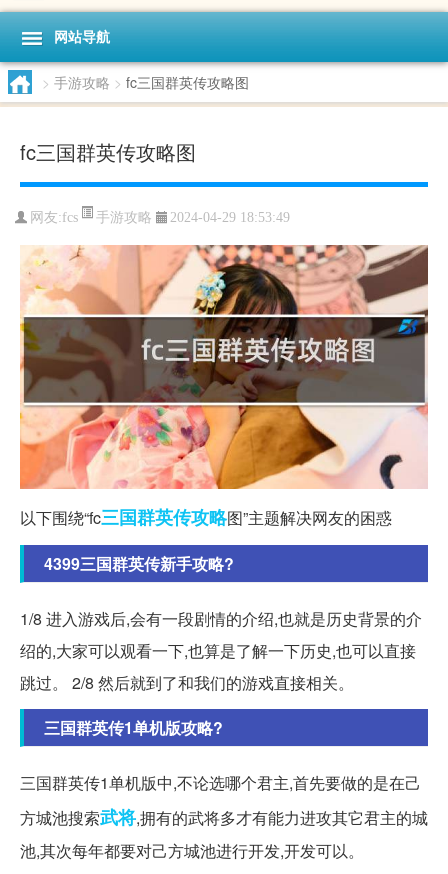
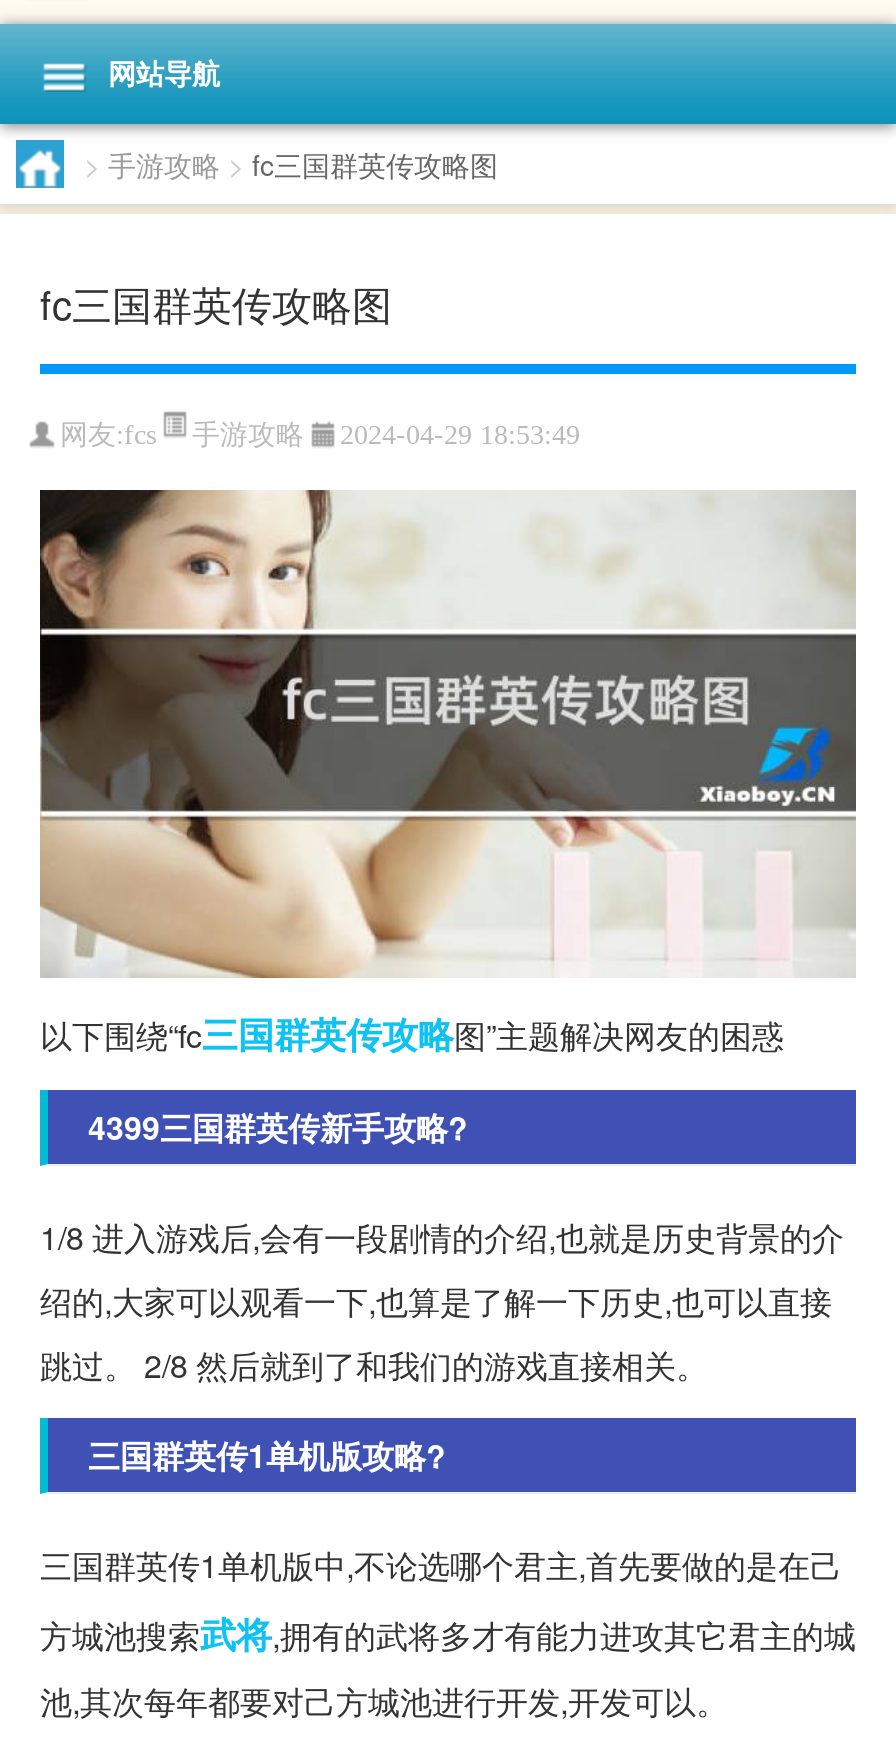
- [image]
+ [image]
